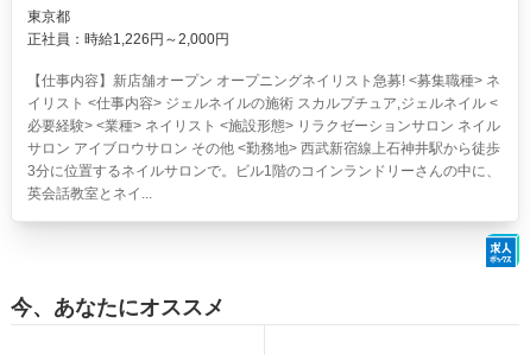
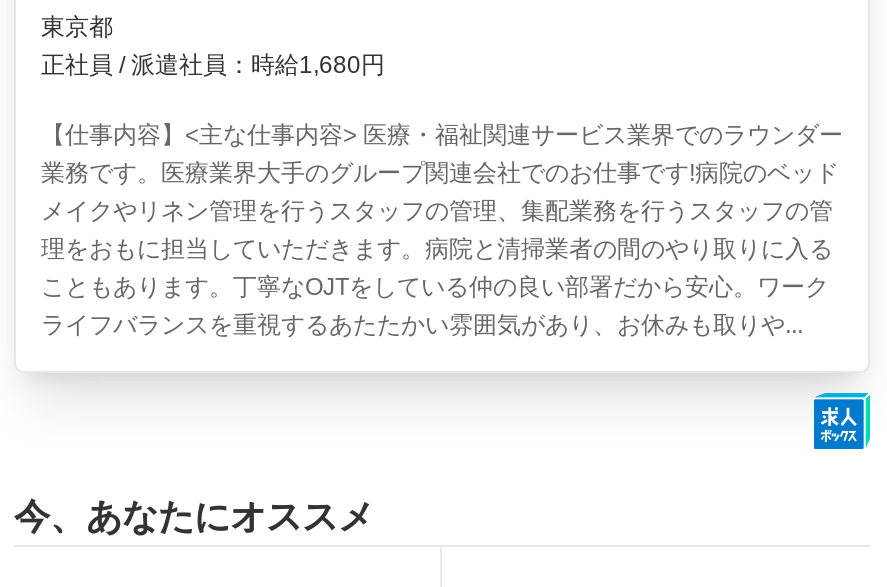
- 正社員：時給1,226円～2,000円
+ 正社員 / 派遣社員：時給1,680円

- 【仕事内容】新店舗オープン オープニングネイリスト急募! <募集職種> ネ
- イリスト <仕事内容> ジェルネイルの施術 スカルプチュア,ジェルネイル <
- 必要経験> <業種> ネイリスト <施設形態> リラクゼーションサロン ネイル
- サロン アイブロウサロン その他 <勤務地> 西武新宿線上石神井駅から徒歩
- 3分に位置するネイルサロンで。ビル1階のコインランドリーさんの中に、
- 英会話教室とネイ...
+ 【仕事内容】<主な仕事内容> 医療・福祉関連サービス業界でのラウンダー
+ 業務です。医療業界大手のグループ関連会社でのお仕事です!病院のベッド
+ メイクやリネン管理を行うスタッフの管理、集配業務を行うスタッフの管
+ 理をおもに担当していただきます。病院と清掃業者の間のやり取りに入る
+ こともあります。丁寧なOJTをしている仲の良い部署だから安心。ワーク
+ ライフバランスを重視するあたたかい雰囲気があり、お休みも取りや...
